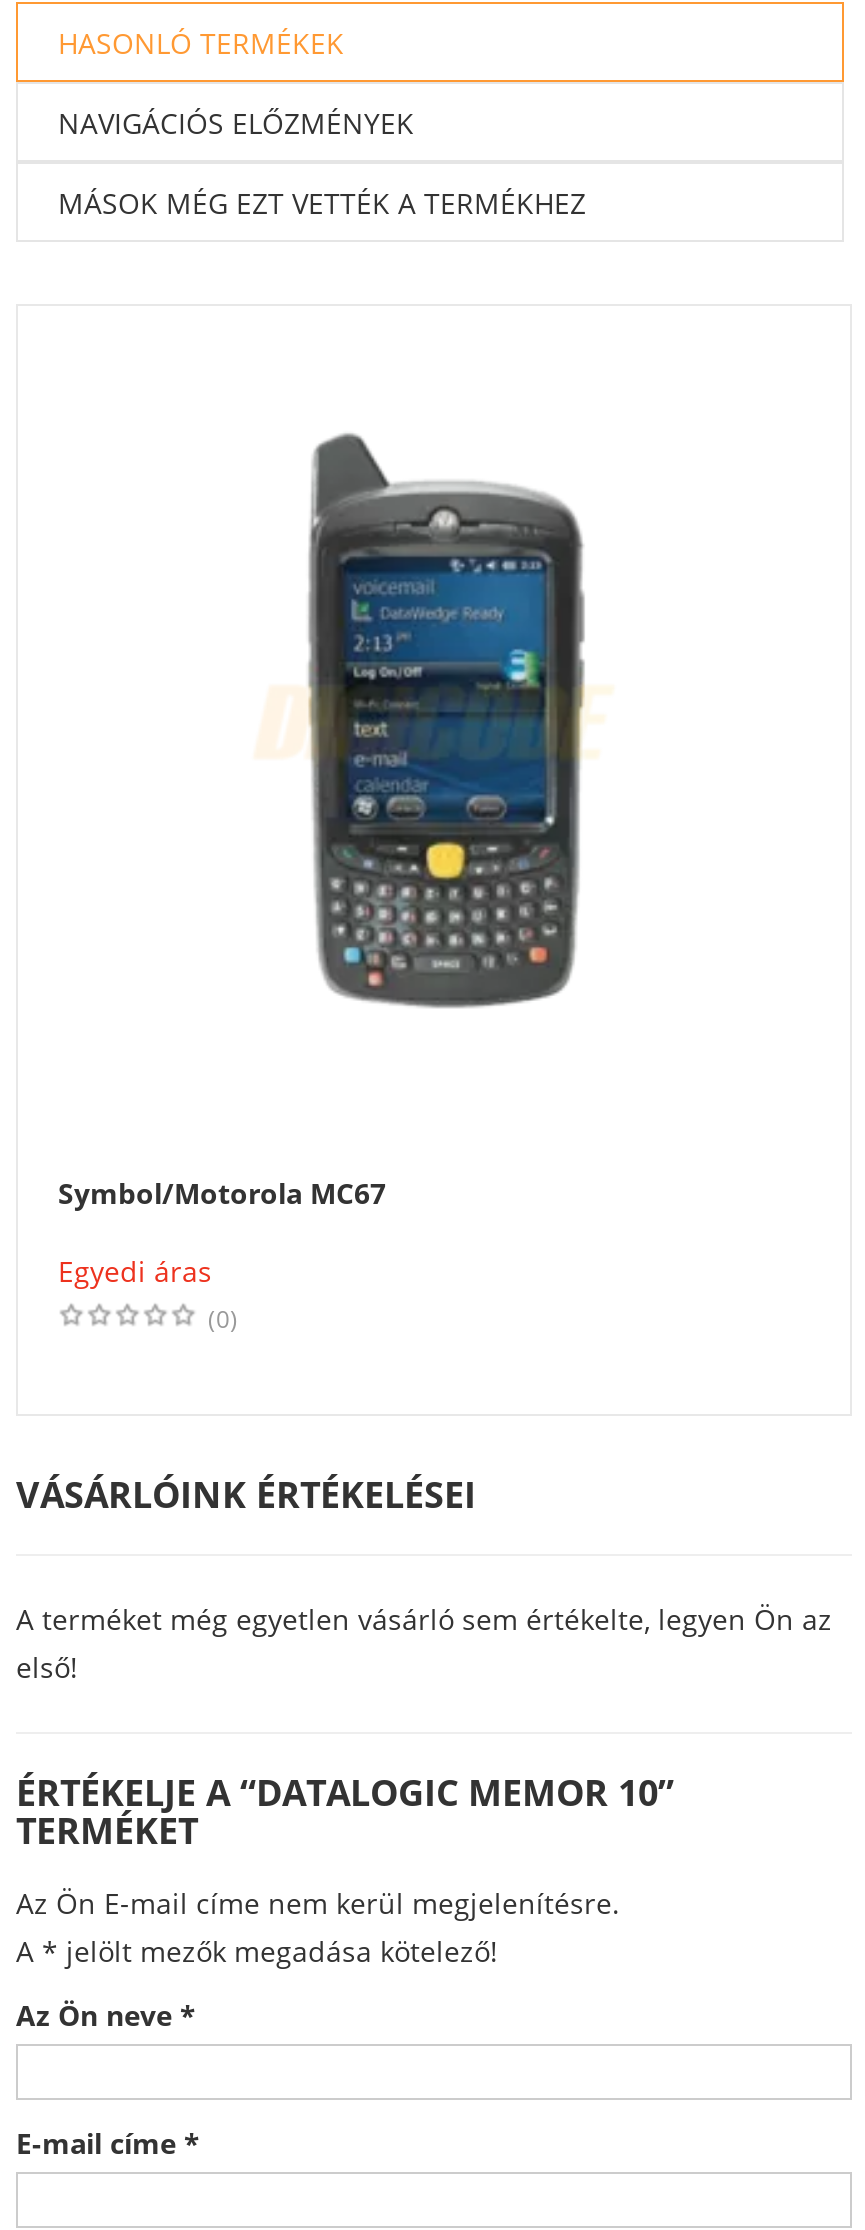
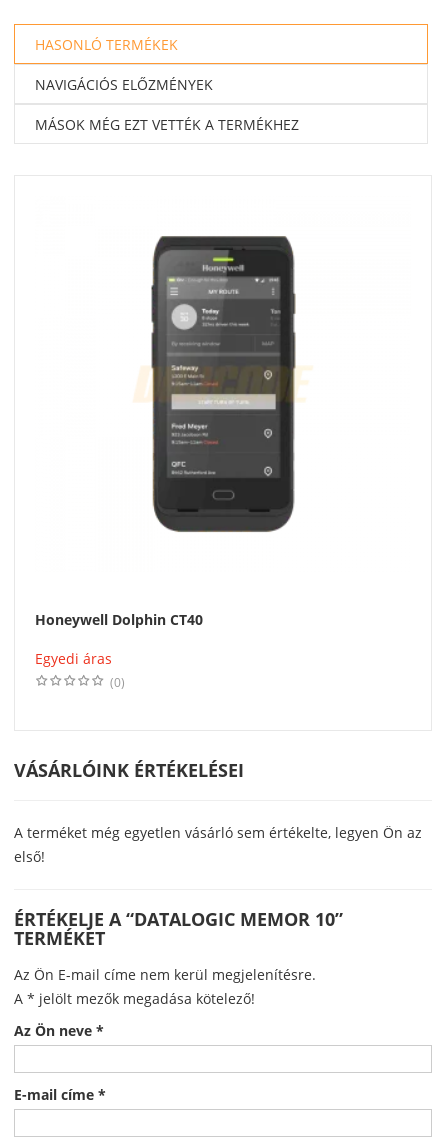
- [image]
+ [image]

- Symbol/Motorola MC67
+ Honeywell Dolphin CT40
